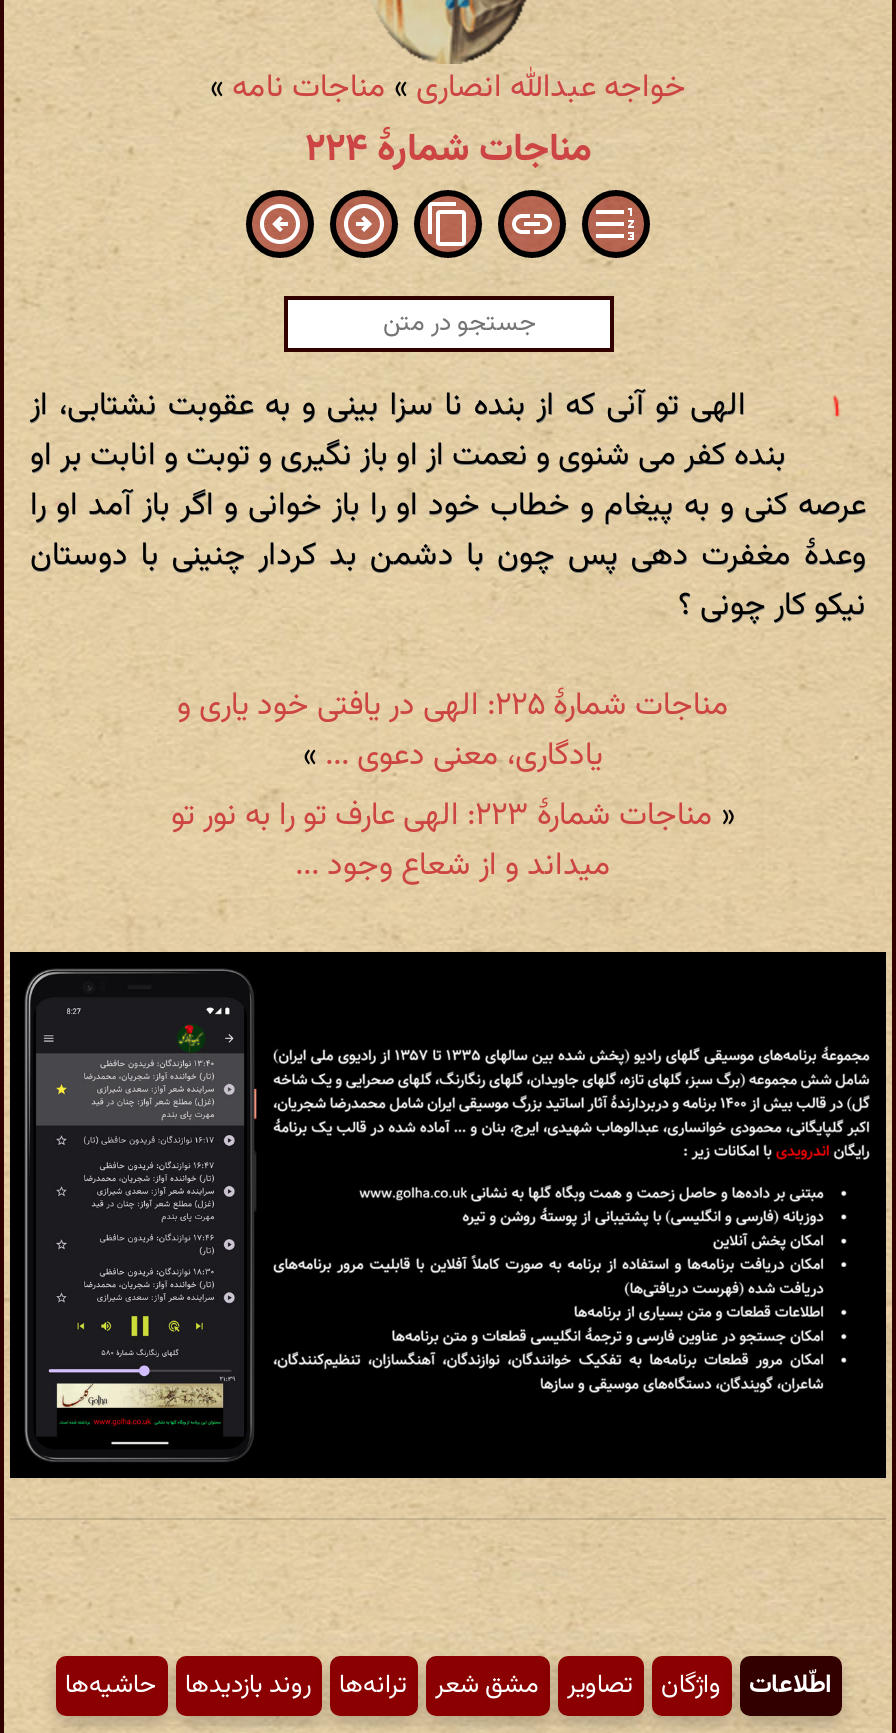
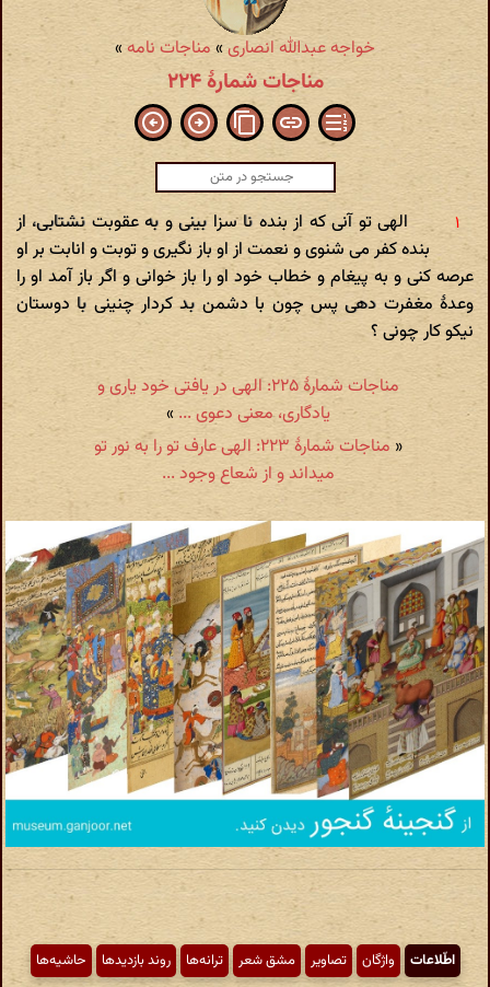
- [image]
+ [image]
